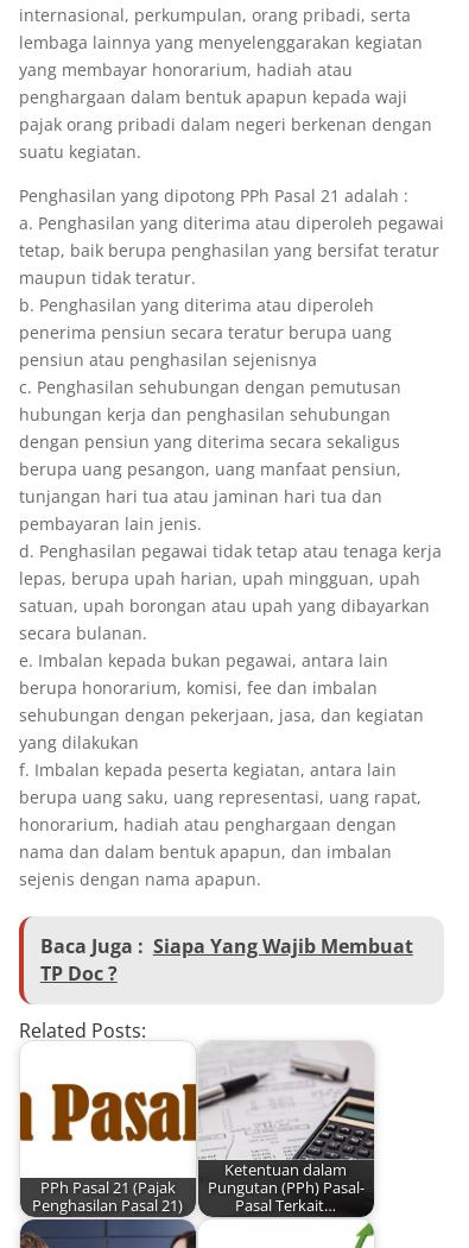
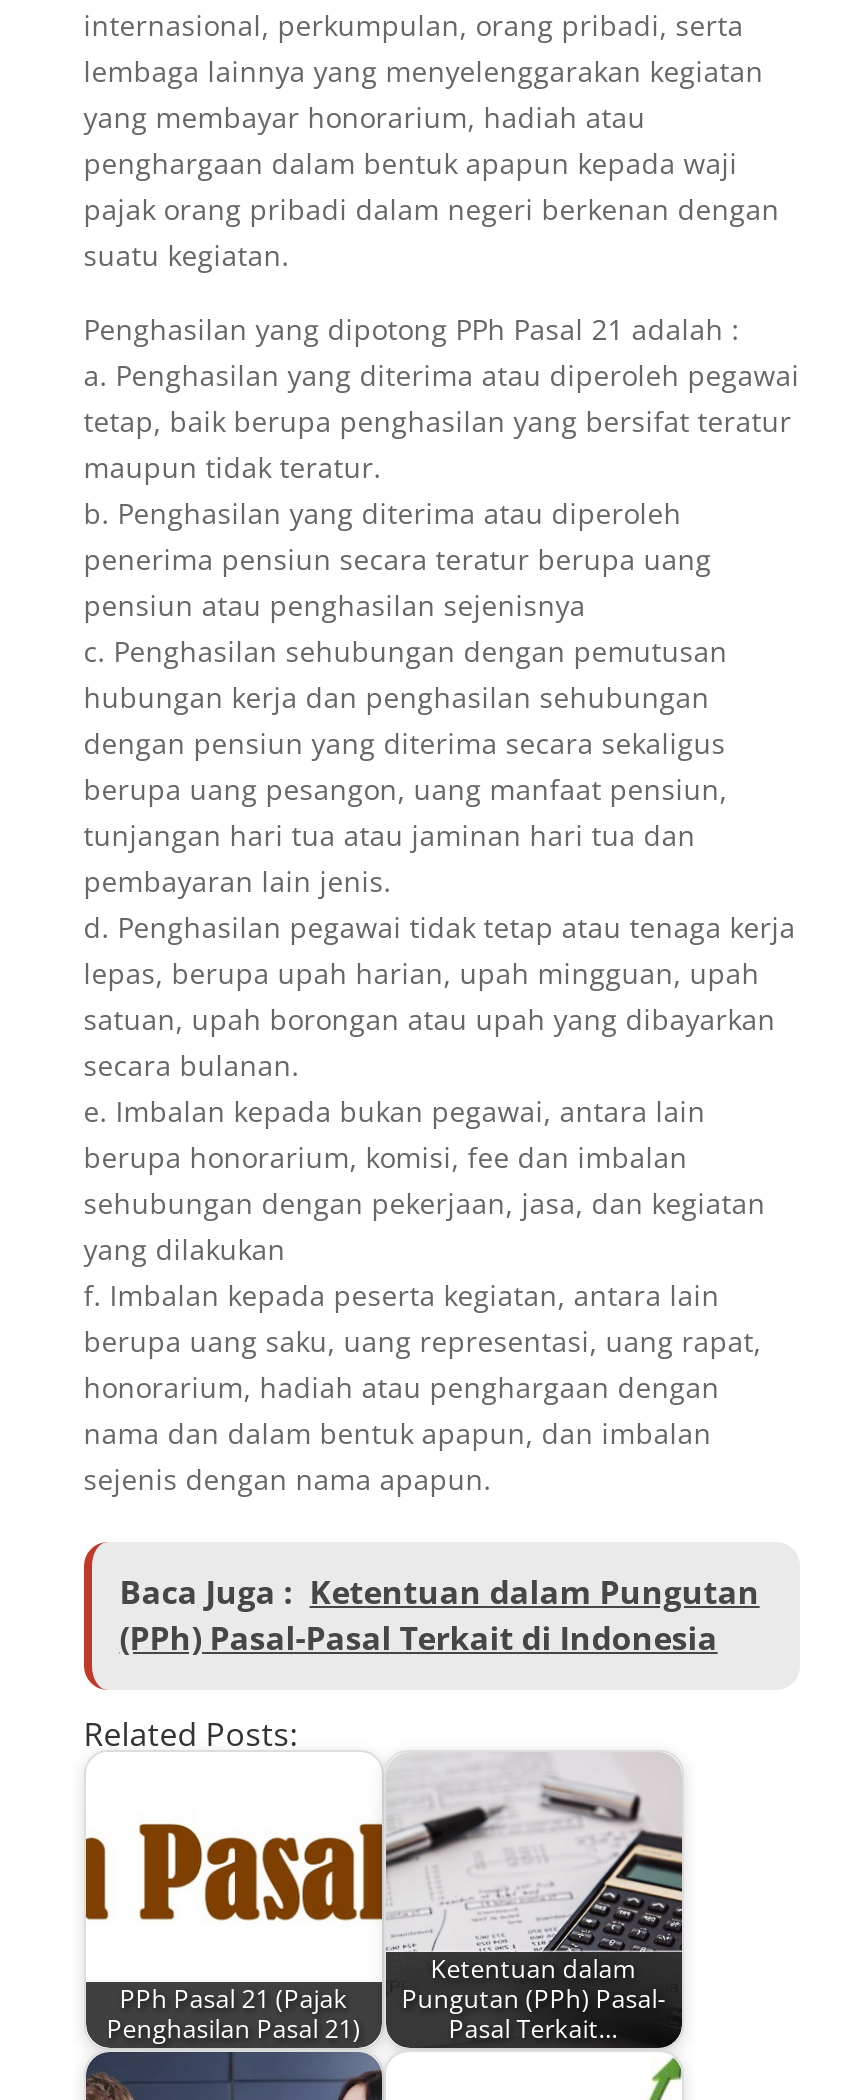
- Baca Juga : Siapa Yang Wajib Membuat
- TP Doc ?
+ Baca Juga : Ketentuan dalam Pungutan
+ (PPh) Pasal-Pasal Terkait di Indonesia
